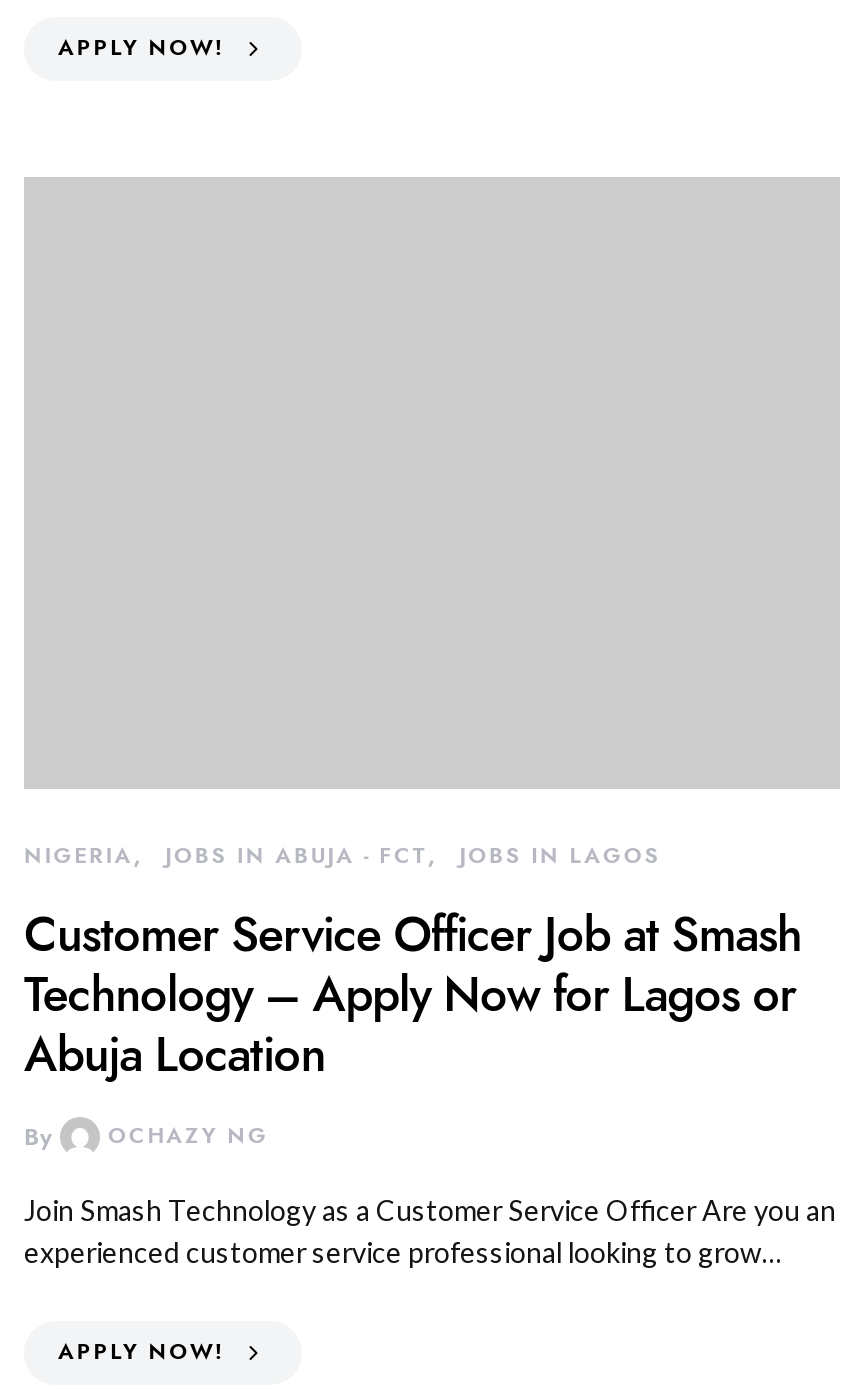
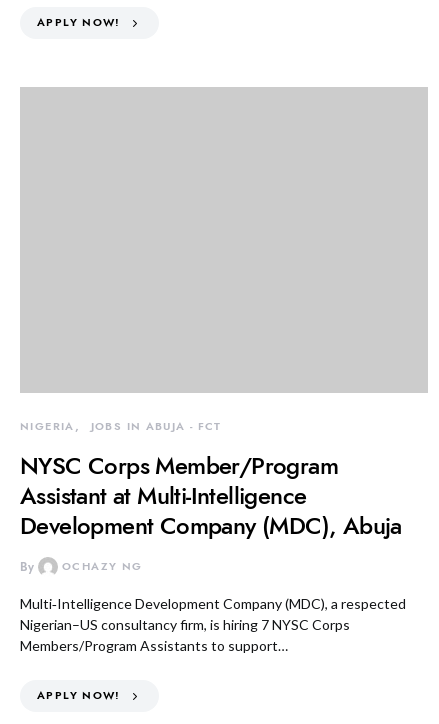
- JOBS IN LAGOS
- Customer Service Officer Job at Smash
- Technology – Apply Now for Lagos or
- Abuja Location
+ NYSC Corps Member/Program
+ Assistant at Multi‑Intelligence
+ Development Company (MDC), Abuja

- Join Smash Technology as a Customer Service Officer Are you an
- experienced customer service professional looking to grow…
+ Multi‑Intelligence Development Company (MDC), a respected
+ Nigerian–US consultancy firm, is hiring 7 NYSC Corps
+ Members/Program Assistants to support…
